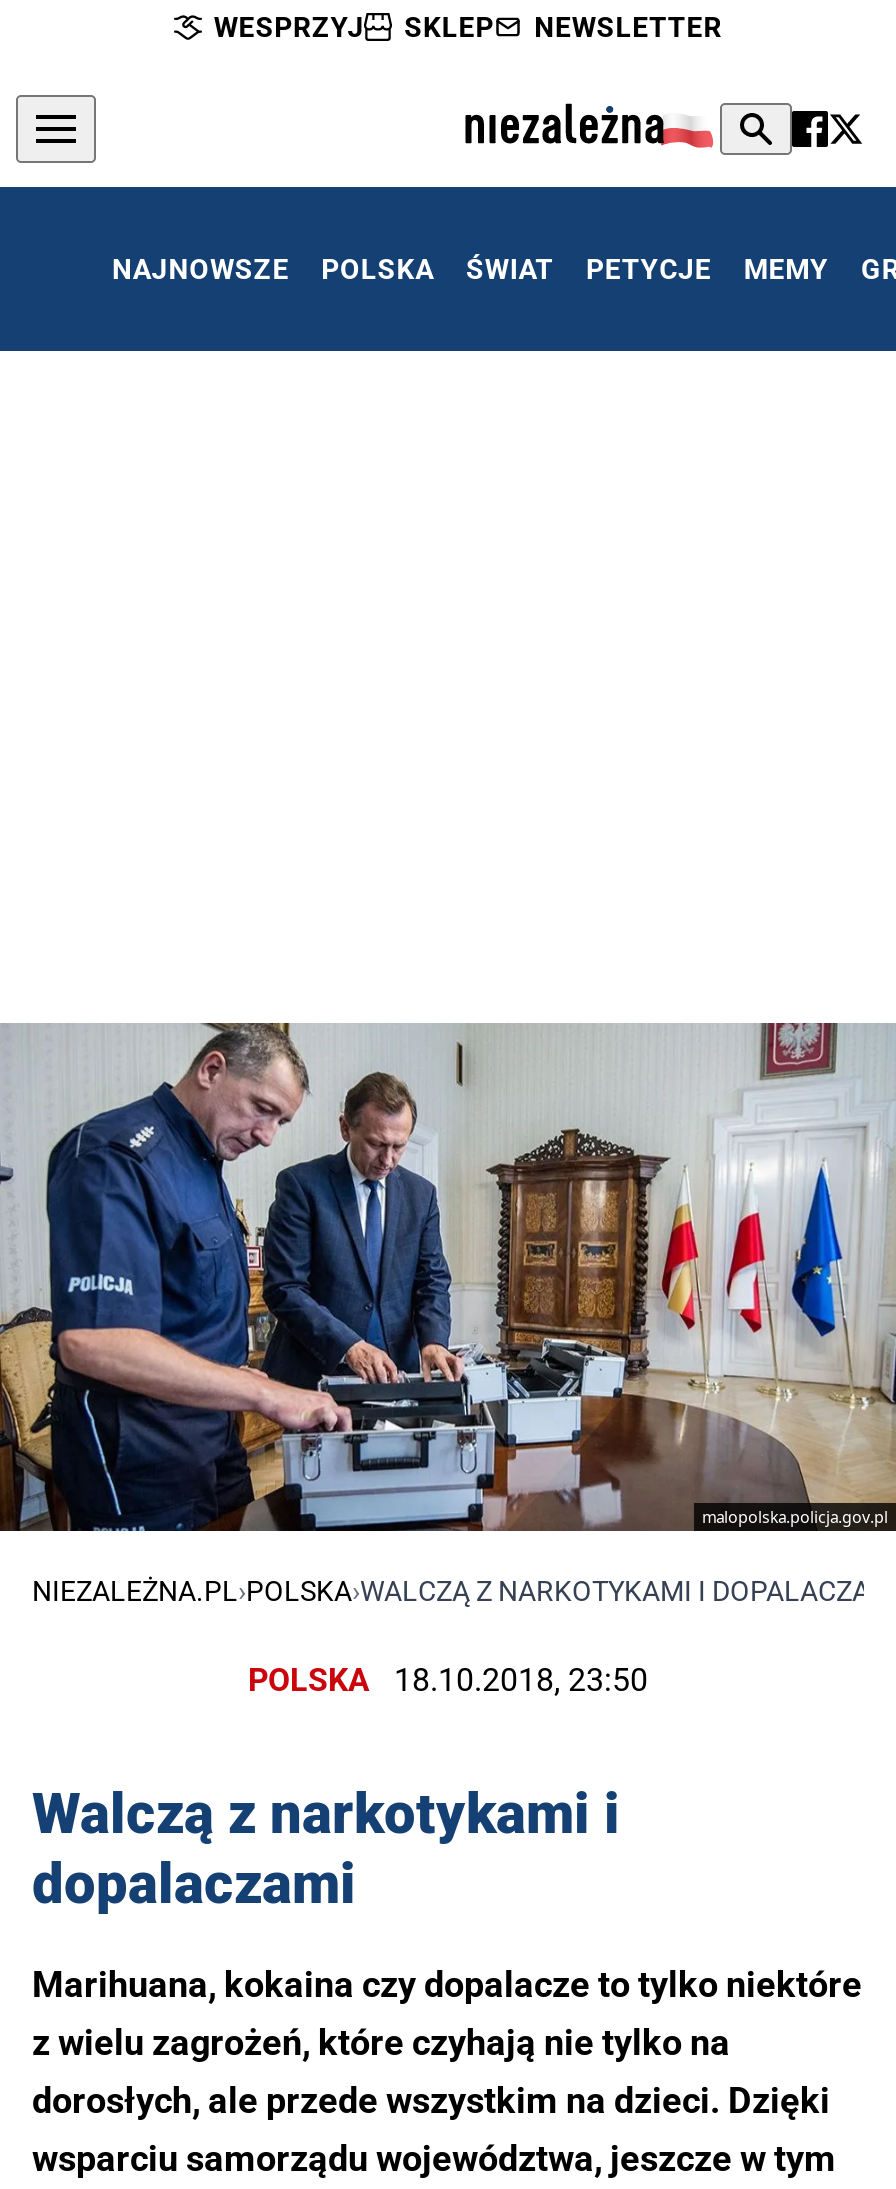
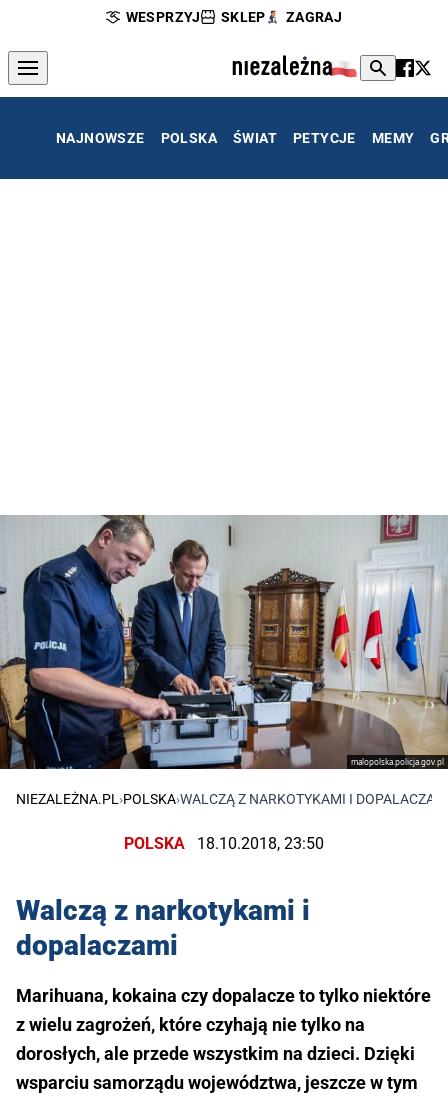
- NEWSLETTER
+ ZAGRAJ
